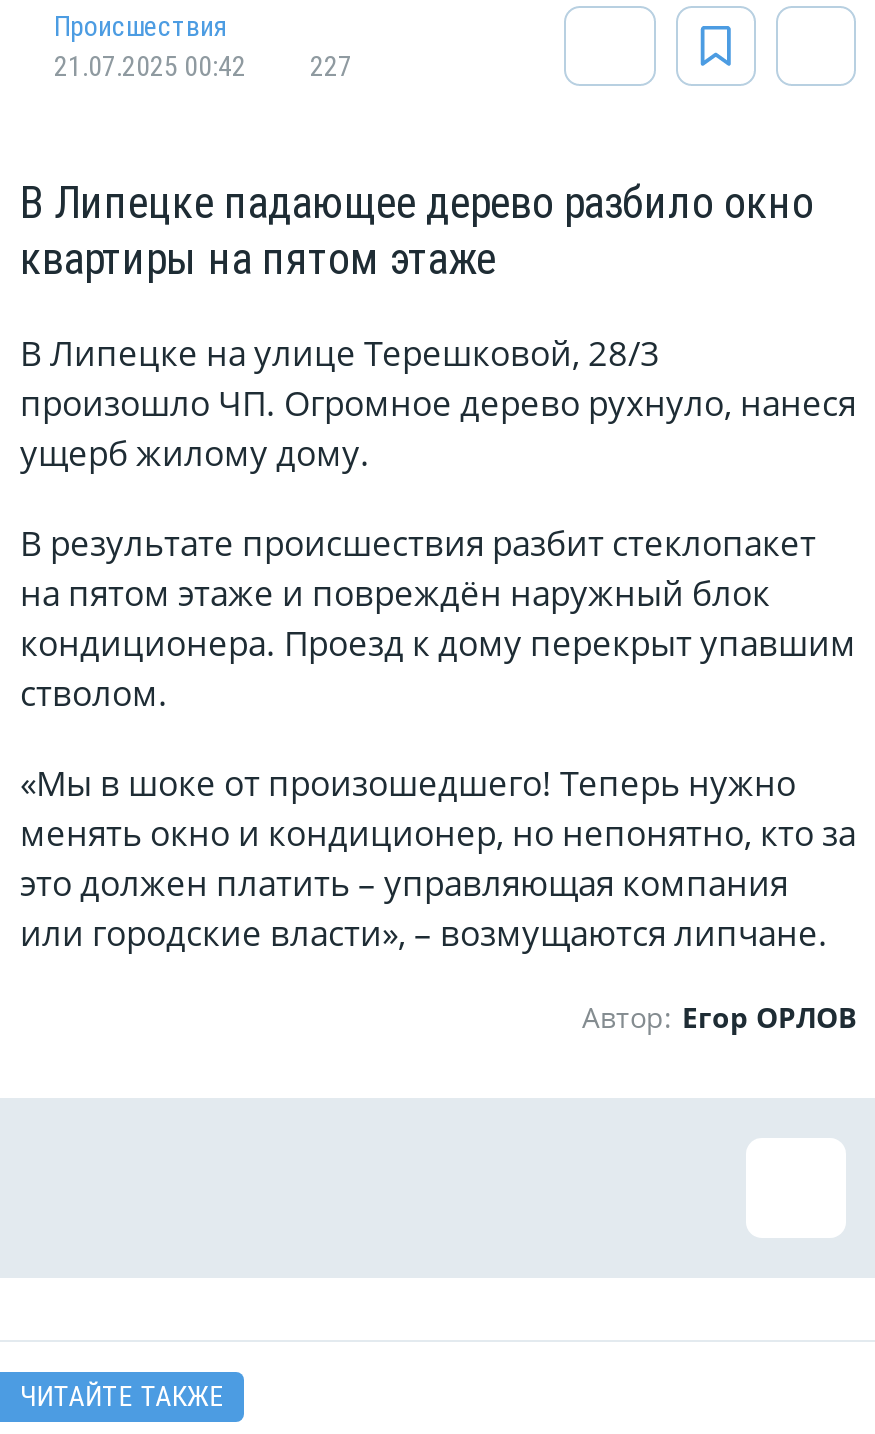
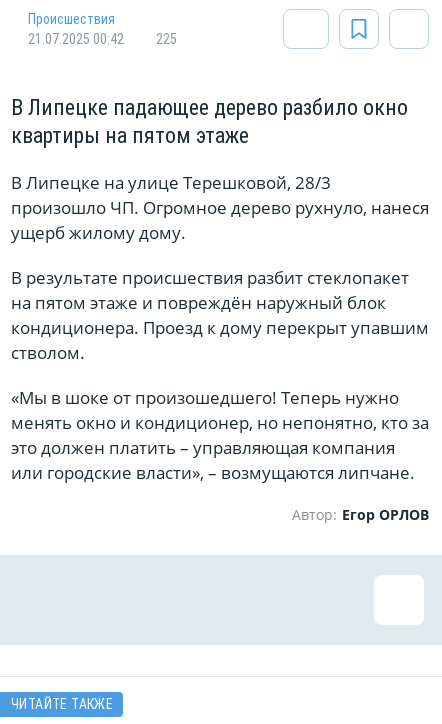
- 21.07.2025 00:42 227
+ 21.07.2025 00:42 225
